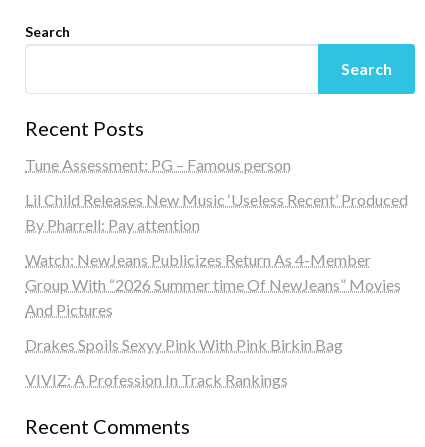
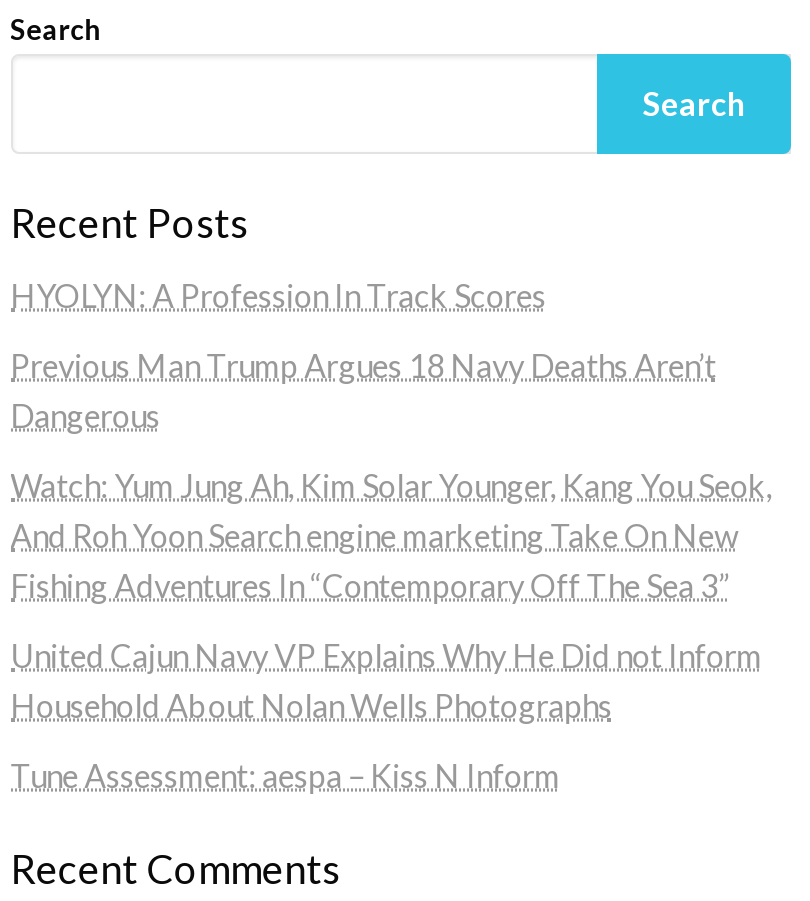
- Tune Assessment: PG – Famous person
+ HYOLYN: A Profession In Track Scores

- Lil Child Releases New Music ‘Useless Recent’ Produced
- By Pharrell: Pay attention
+ Previous Man Trump Argues 18 Navy Deaths Aren’t
+ Dangerous

- Watch: NewJeans Publicizes Return As 4-Member
- Group With “2026 Summer time Of NewJeans” Movies
- And Pictures
+ Watch: Yum Jung Ah, Kim Solar Younger, Kang You Seok,
+ And Roh Yoon Search engine marketing Take On New
+ Fishing Adventures In “Contemporary Off The Sea 3”

- Drakes Spoils Sexyy Pink With Pink Birkin Bag
+ United Cajun Navy VP Explains Why He Did not Inform
+ Household About Nolan Wells Photographs

- VIVIZ: A Profession In Track Rankings
+ Tune Assessment: aespa – Kiss N Inform
